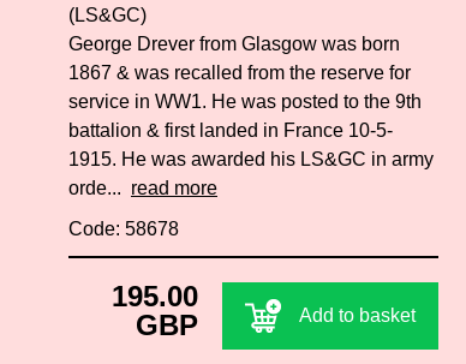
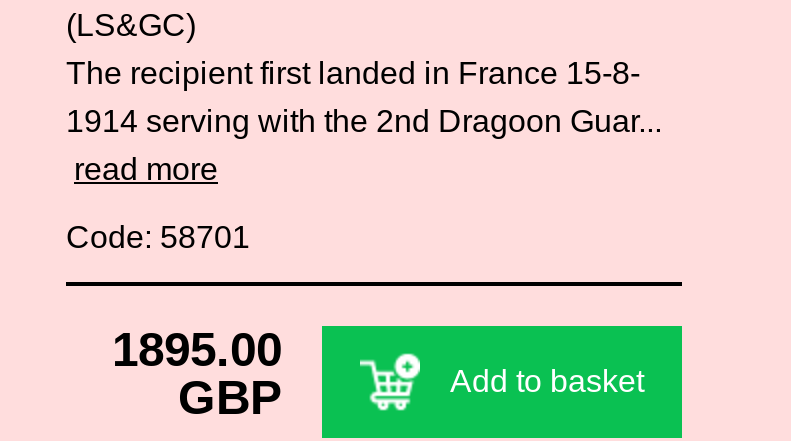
- George Drever from Glasgow was born
- 1867 & was recalled from the reserve for
- service in WW1. He was posted to the 9th
- battalion & first landed in France 10-5-
- 1915. He was awarded his LS&GC in army
- orde... read more
+ The recipient first landed in France 15-8-
+ 1914 serving with the 2nd Dragoon Guar...
+ read more

- Code: 58678
+ Code: 58701

- 195.00
+ 1895.00
